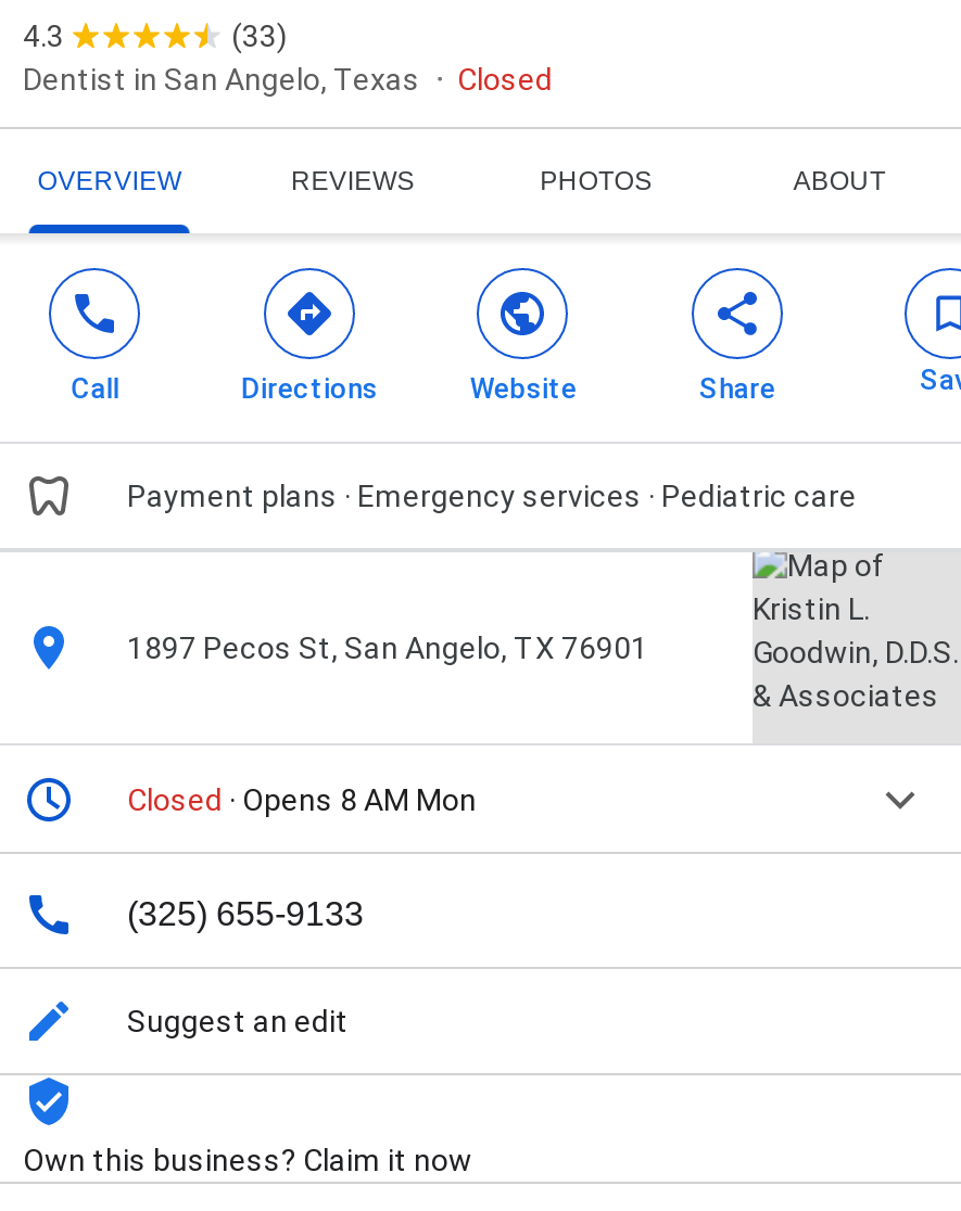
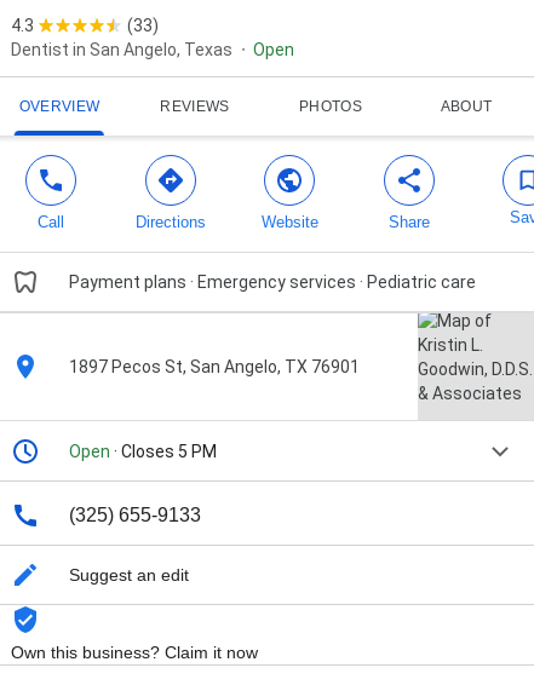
- Closed
+ Open

- Closed · Opens 8 AM Mon
+ Open · Closes 5 PM
